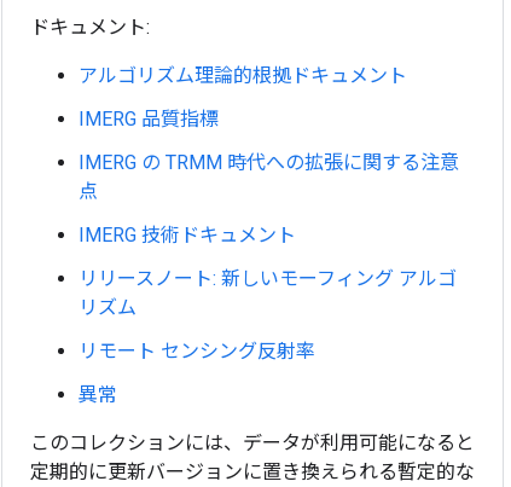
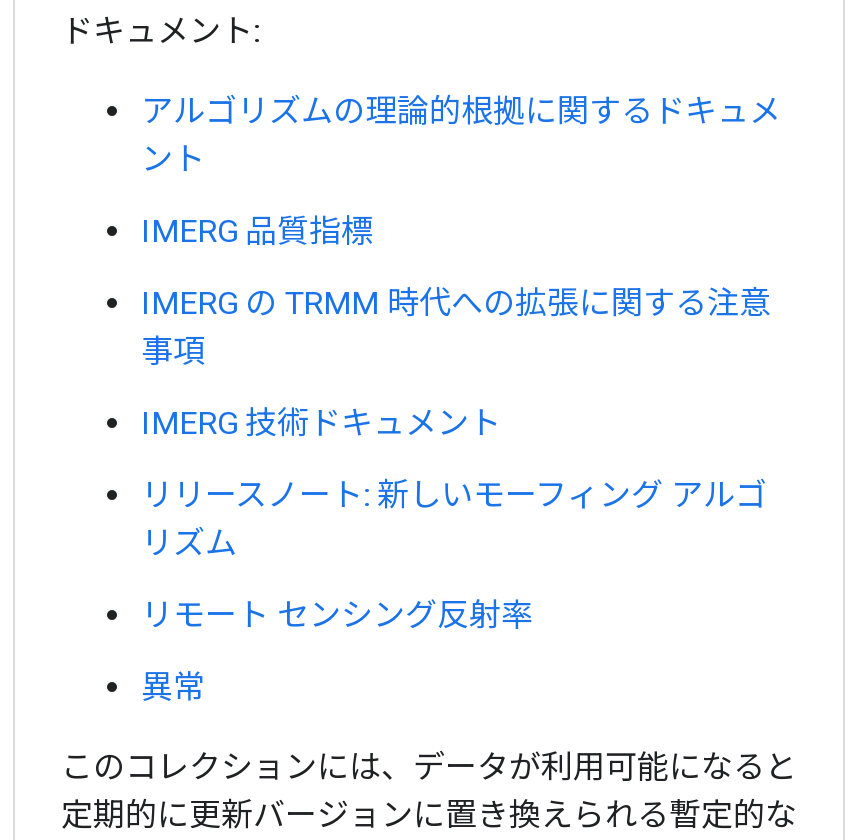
- アルゴリズム理論的根拠ドキュメント
+ アルゴリズムの理論的根拠に関するドキュメ
+ ント

- 点
+ 事項
